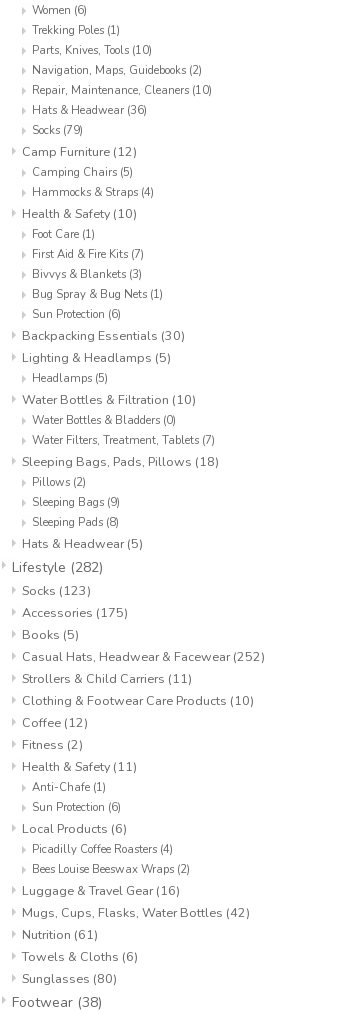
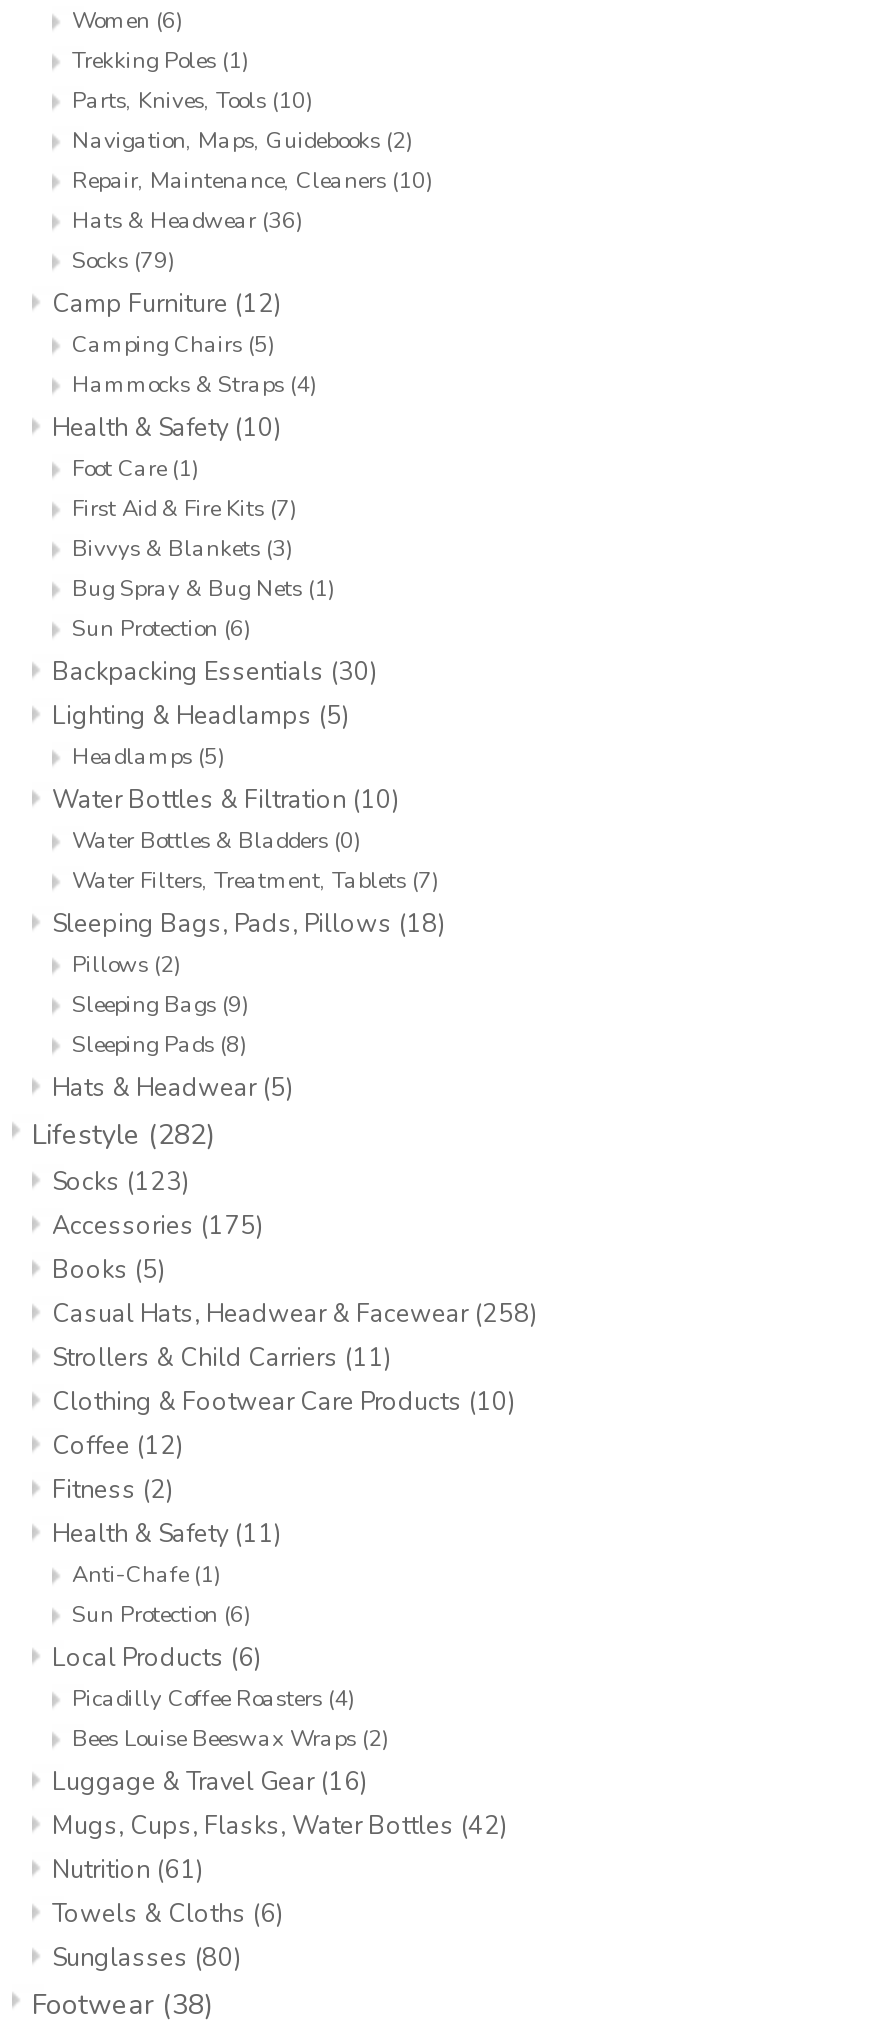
- Casual Hats, Headwear & Facewear (252)
+ Casual Hats, Headwear & Facewear (258)
